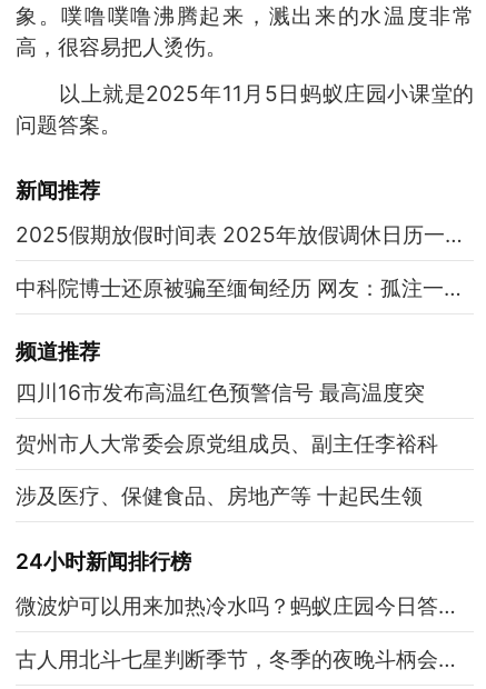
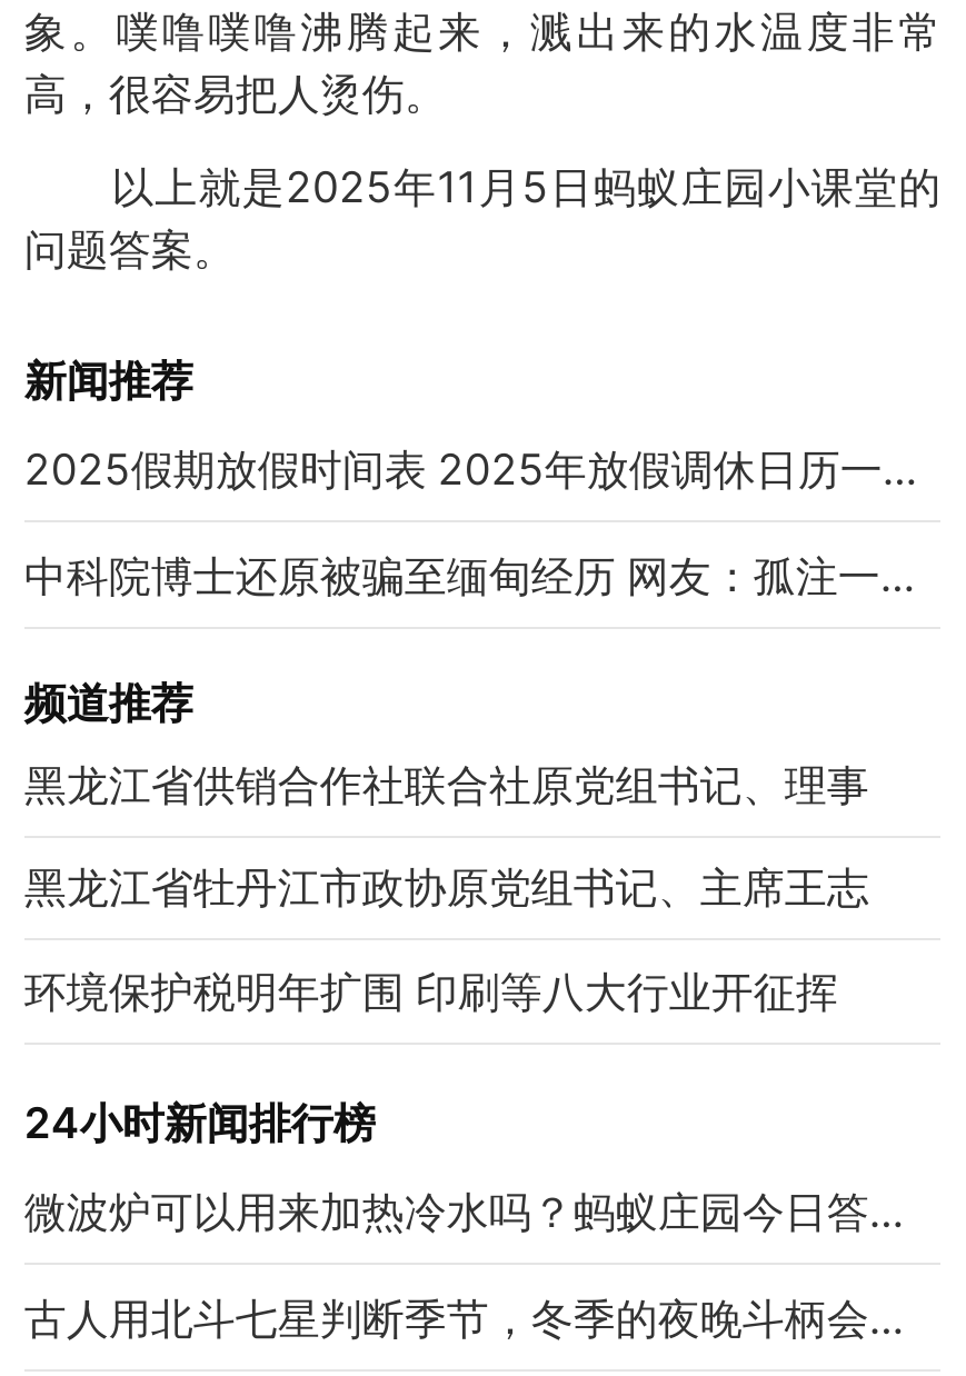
- 四川16市发布高温红色预警信号 最高温度突
+ 黑龙江省供销合作社联合社原党组书记、理事

- 贺州市人大常委会原党组成员、副主任李裕科
+ 黑龙江省牡丹江市政协原党组书记、主席王志

- 涉及医疗、保健食品、房地产等 十起民生领
+ 环境保护税明年扩围 印刷等八大行业开征挥
